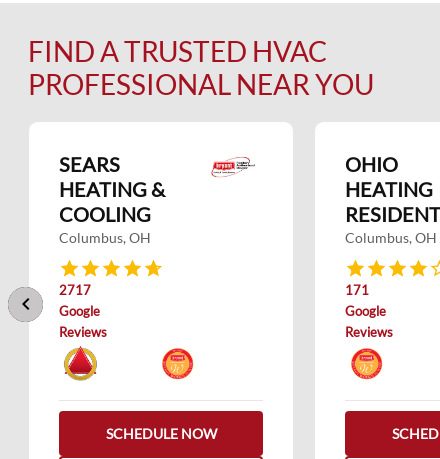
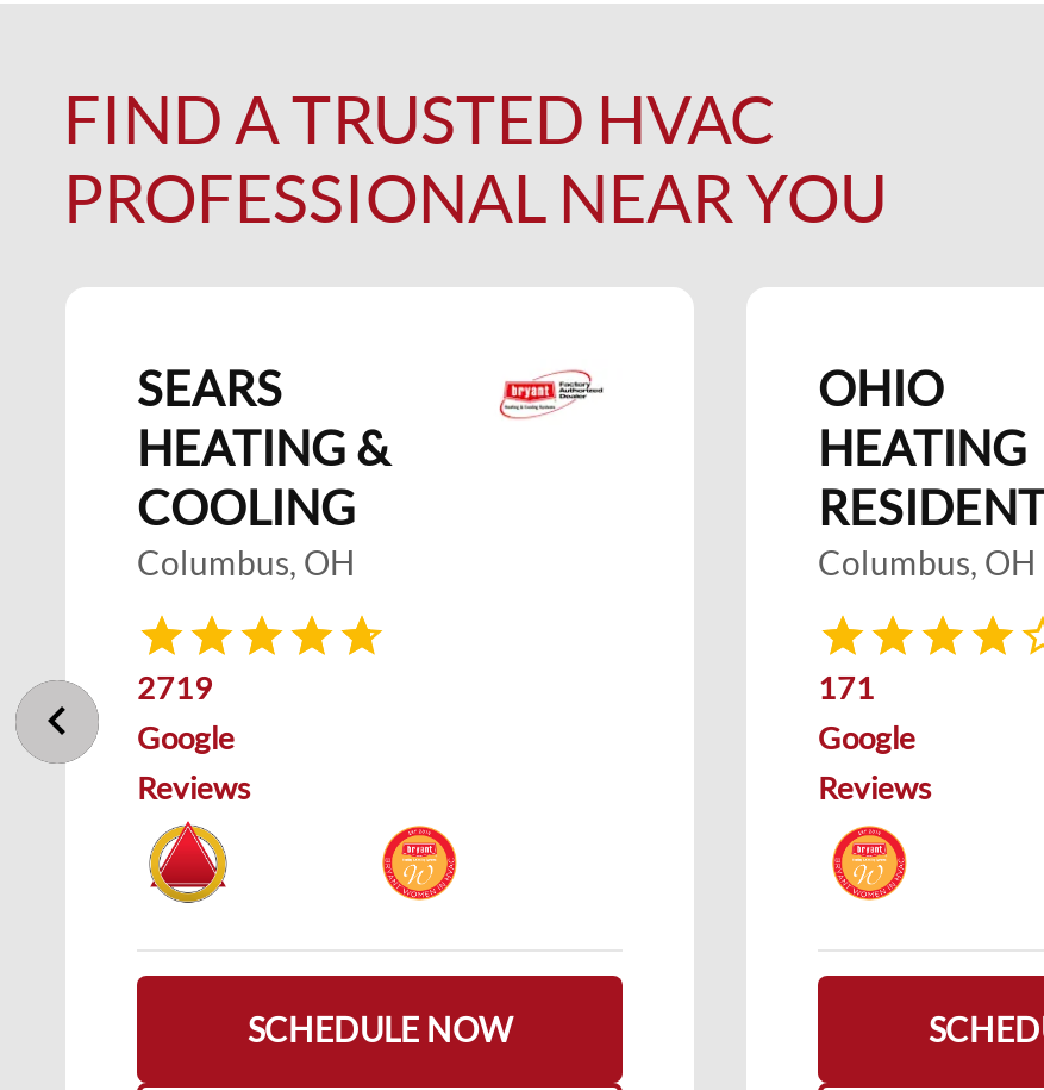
- 2717
+ 2719
